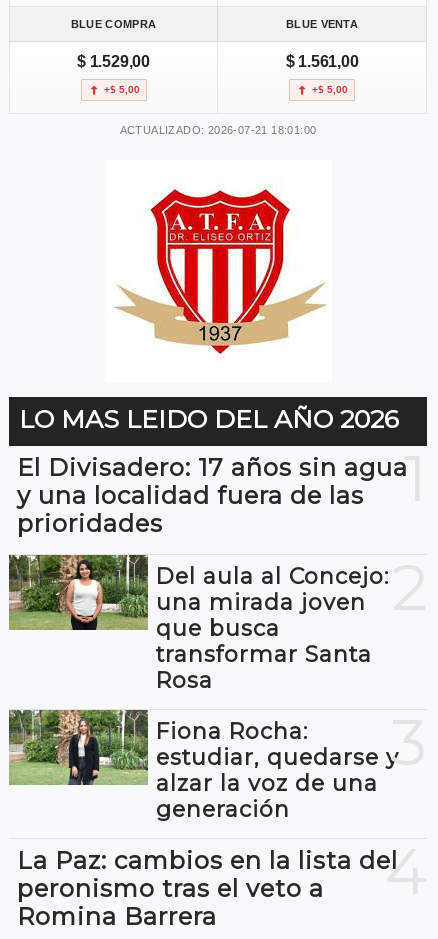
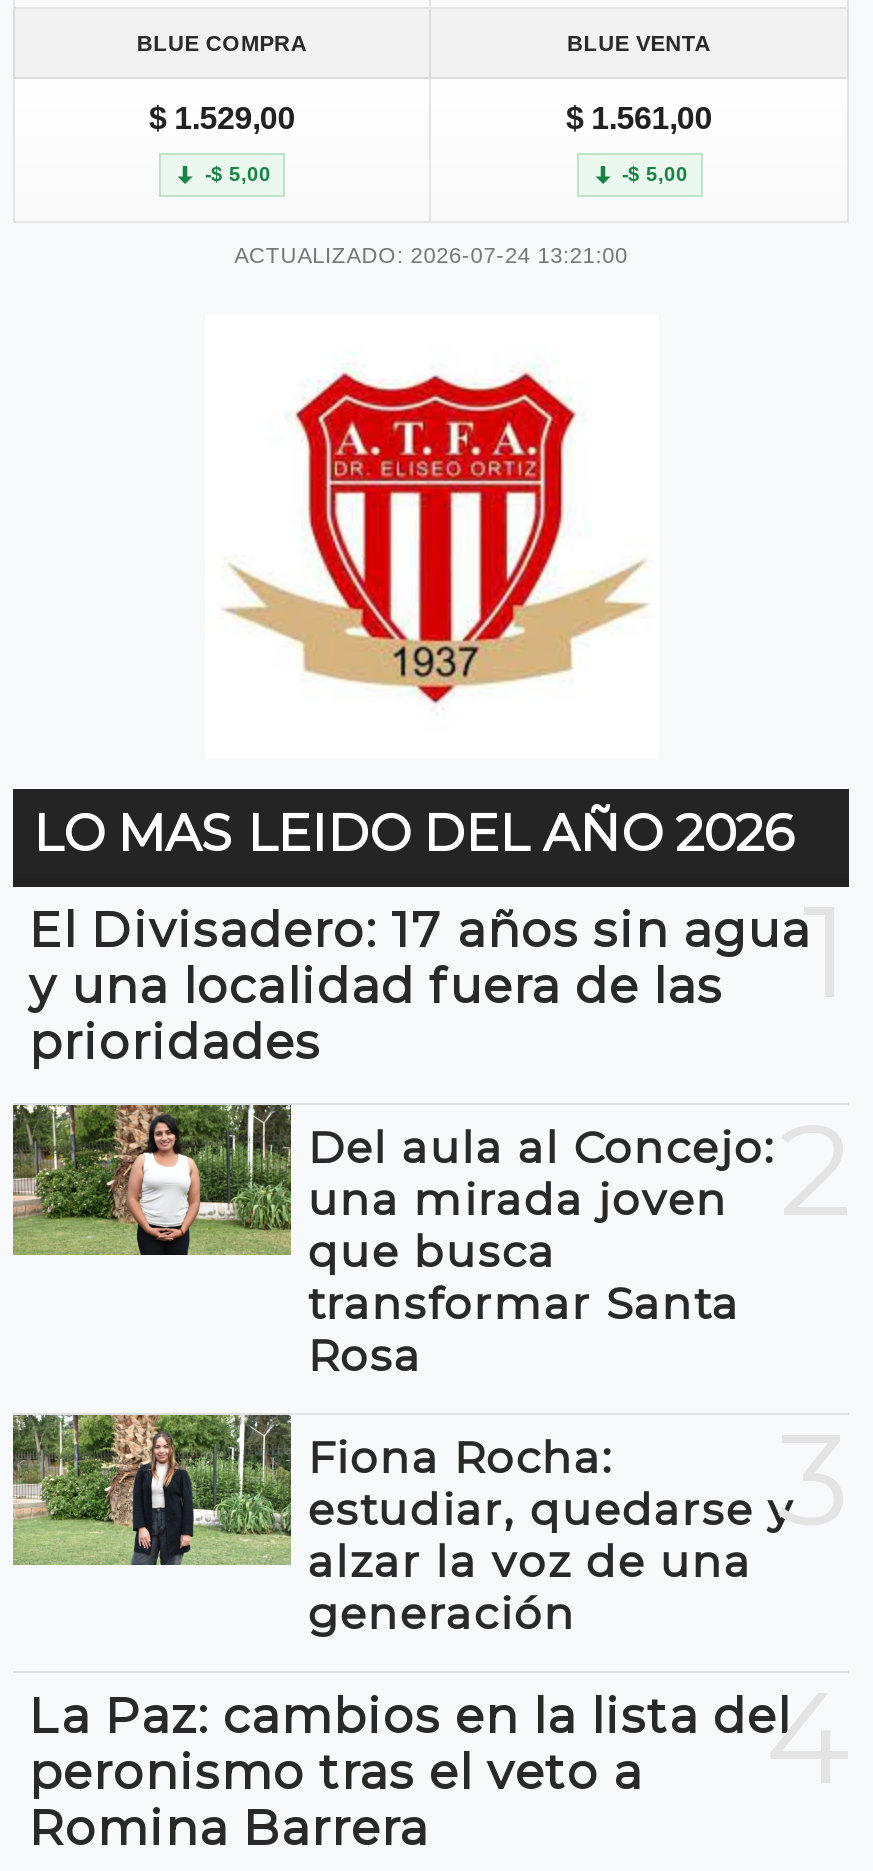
- +$ 5,00
+ -$ 5,00

- +$ 5,00
+ -$ 5,00

- ACTUALIZADO: 2026-07-21 18:01:00
+ ACTUALIZADO: 2026-07-24 13:21:00
